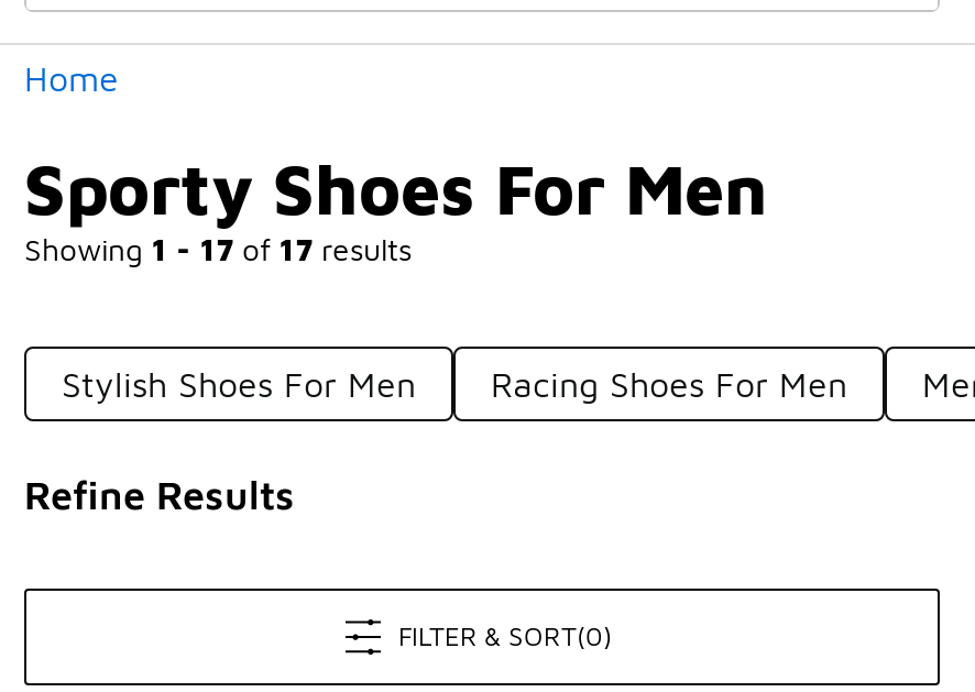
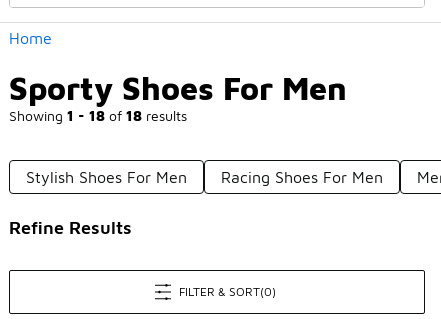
- Showing 1 - 17 of 17 results
+ Showing 1 - 18 of 18 results
